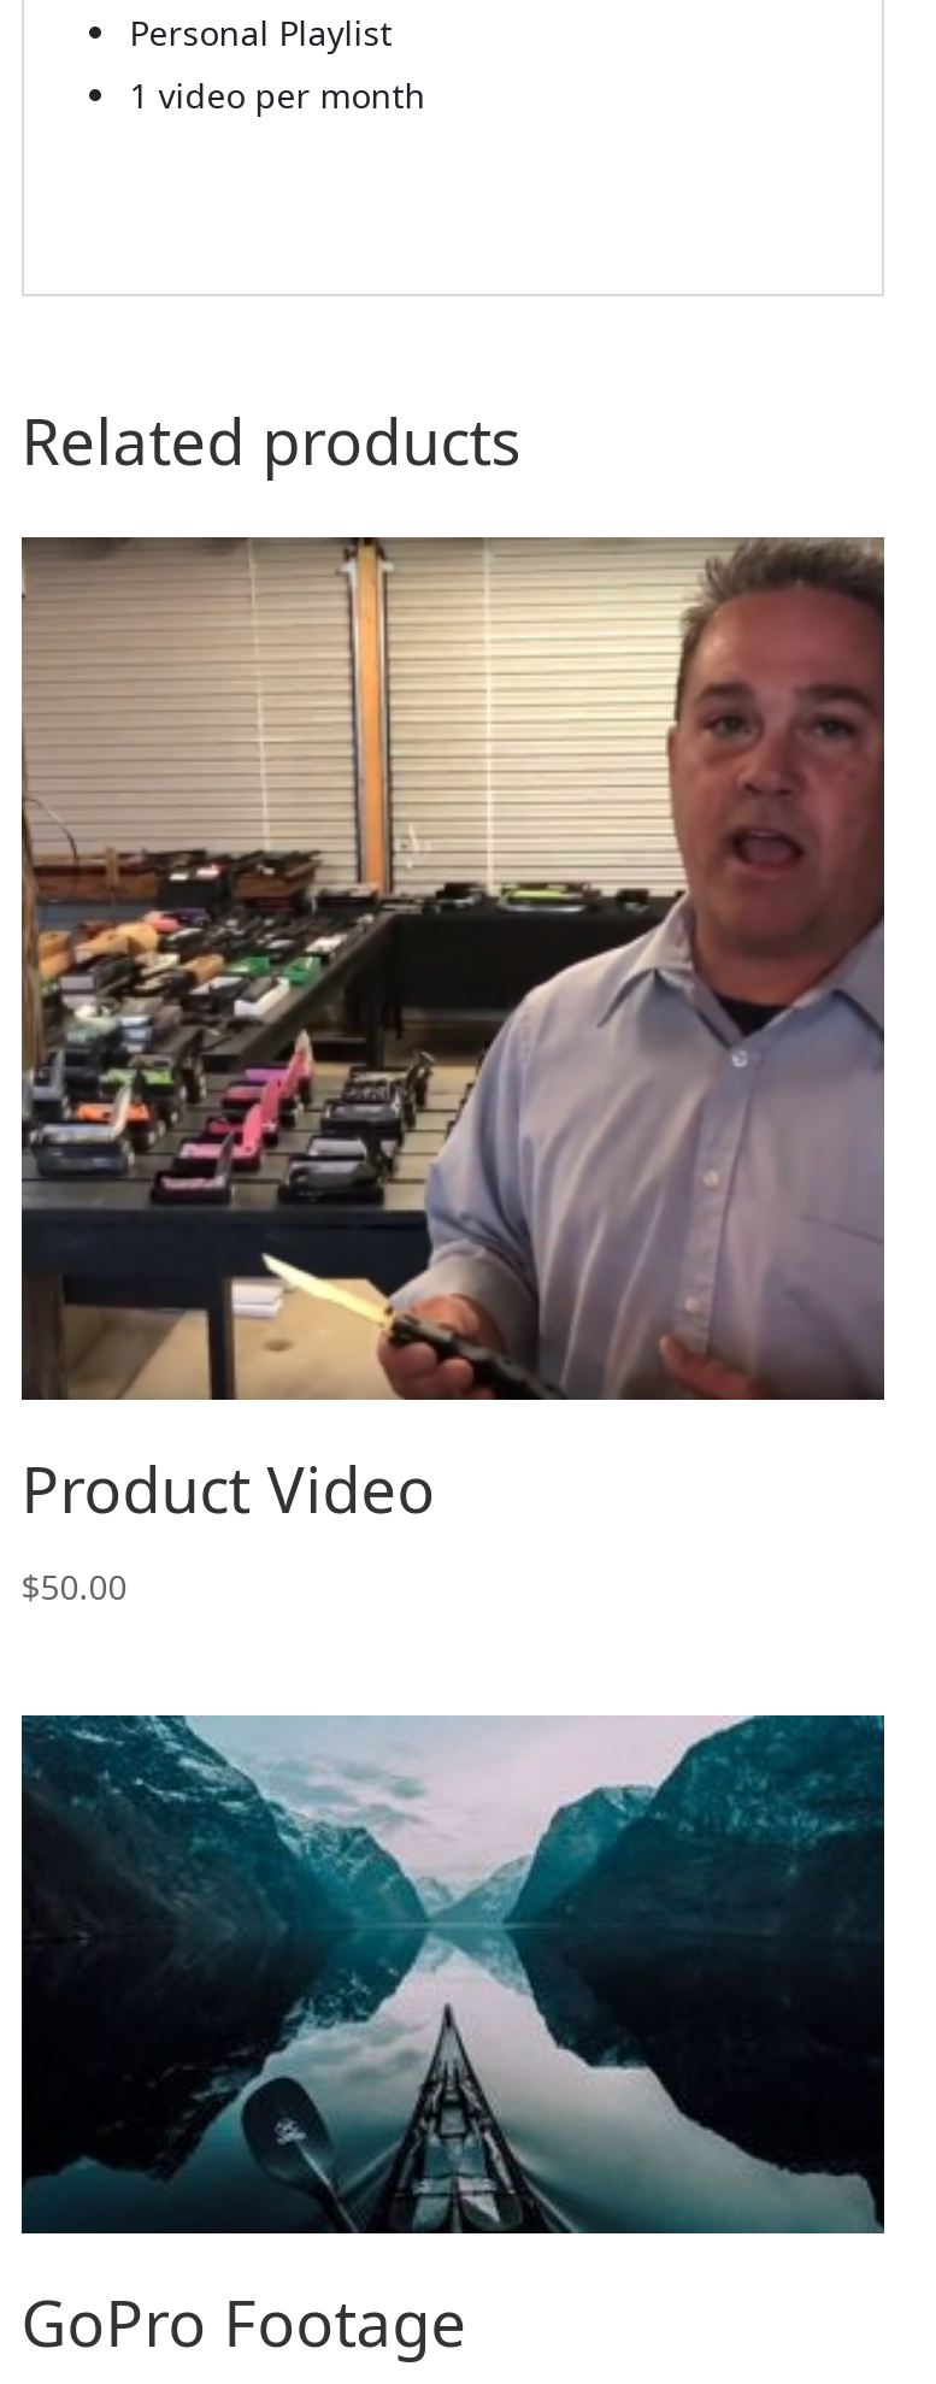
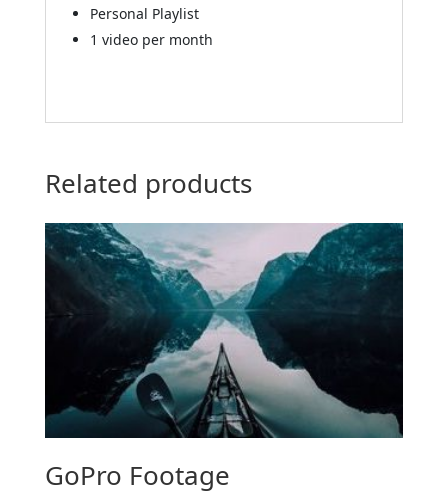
- [image]
- Product Video
- $50.00
